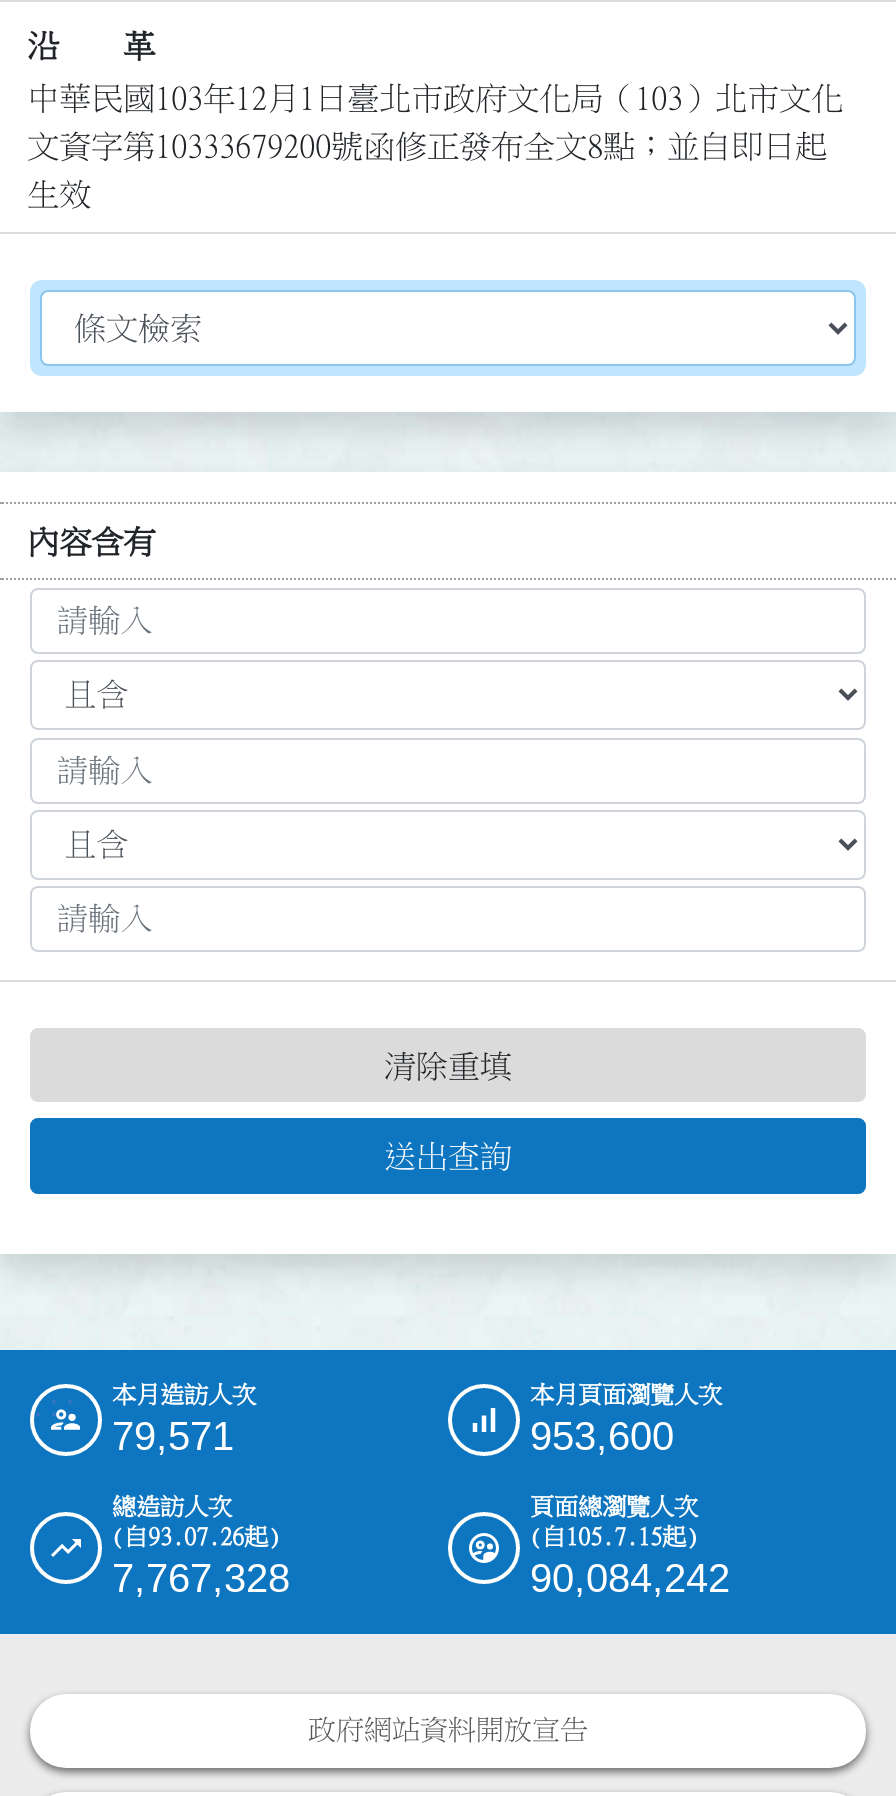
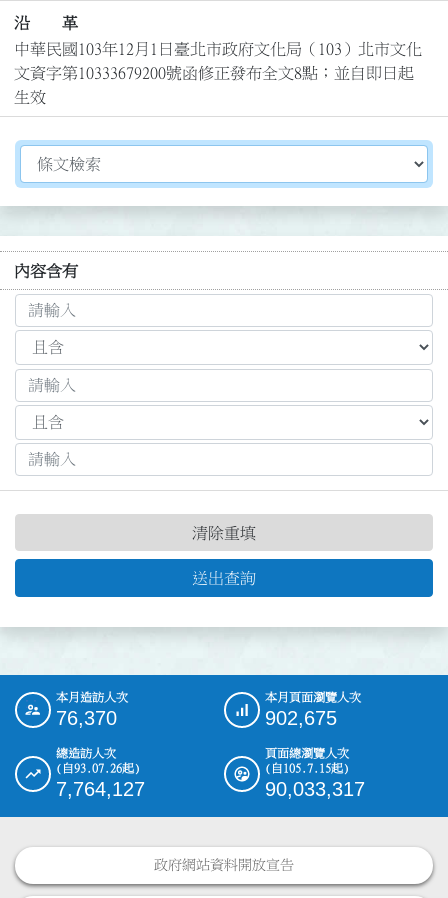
- 79,571
+ 76,370

- 953,600
+ 902,675

- 7,767,328
+ 7,764,127

- 90,084,242
+ 90,033,317
